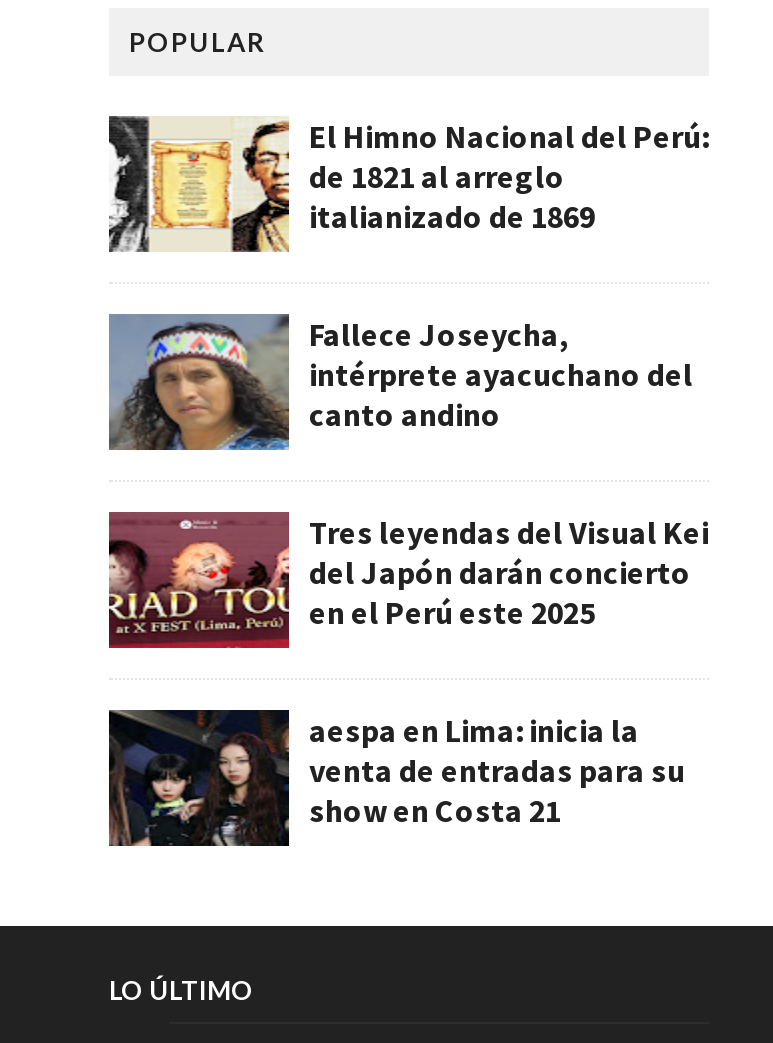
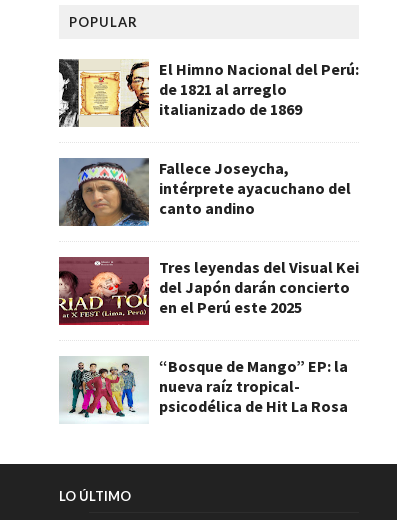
- [image]
- aespa en Lima: inicia la
- venta de entradas para su
- show en Costa 21
+ [image]
+ “Bosque de Mango” EP: la
+ nueva raíz tropical-
+ psicodélica de Hit La Rosa
